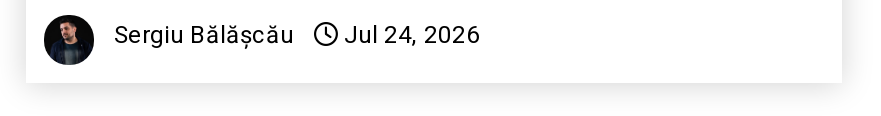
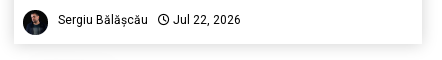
- Sergiu Bălășcău Jul 24, 2026
+ Sergiu Bălășcău Jul 22, 2026
